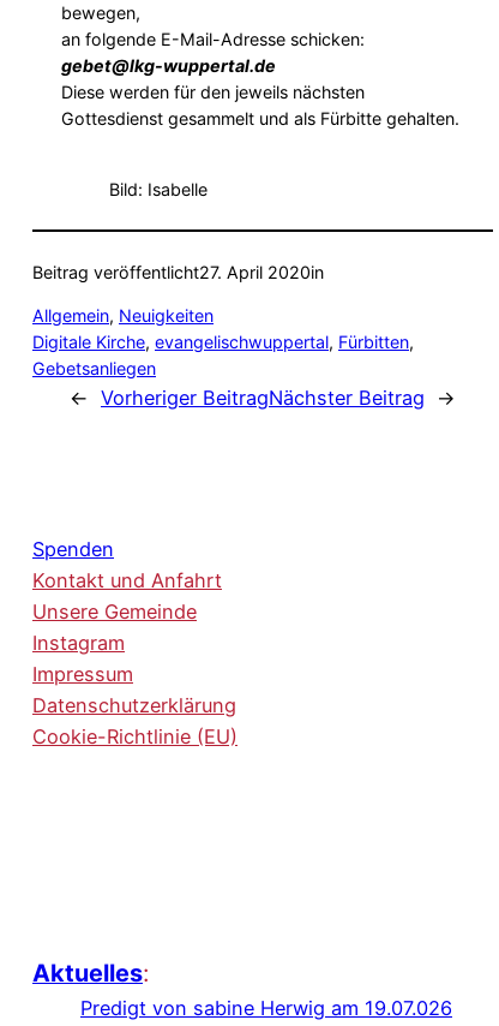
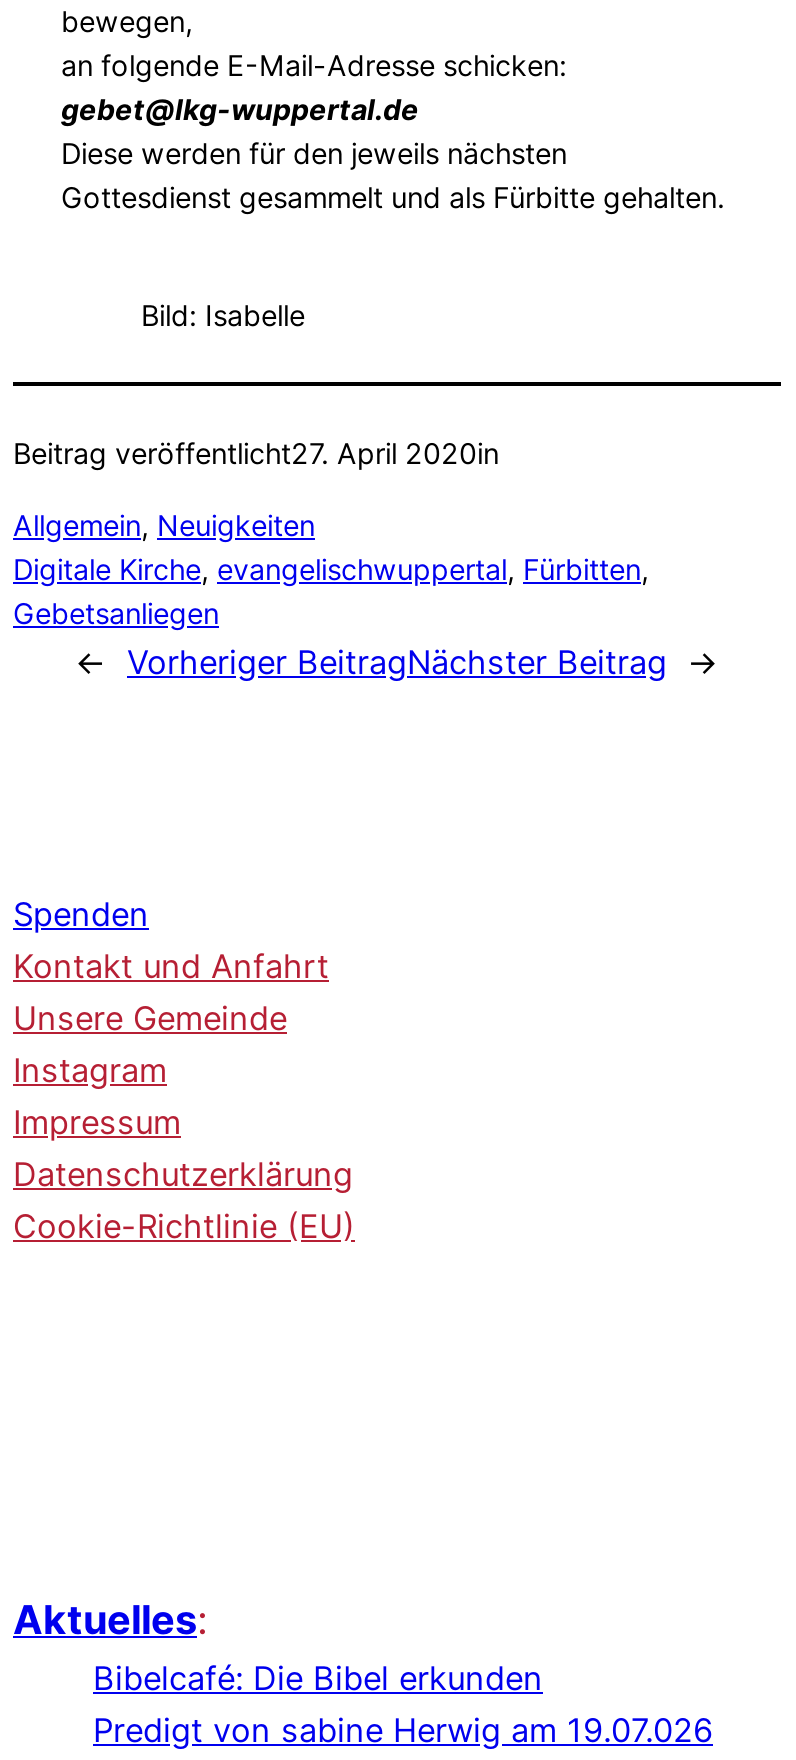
+ Bibelcafé: Die Bibel erkunden
